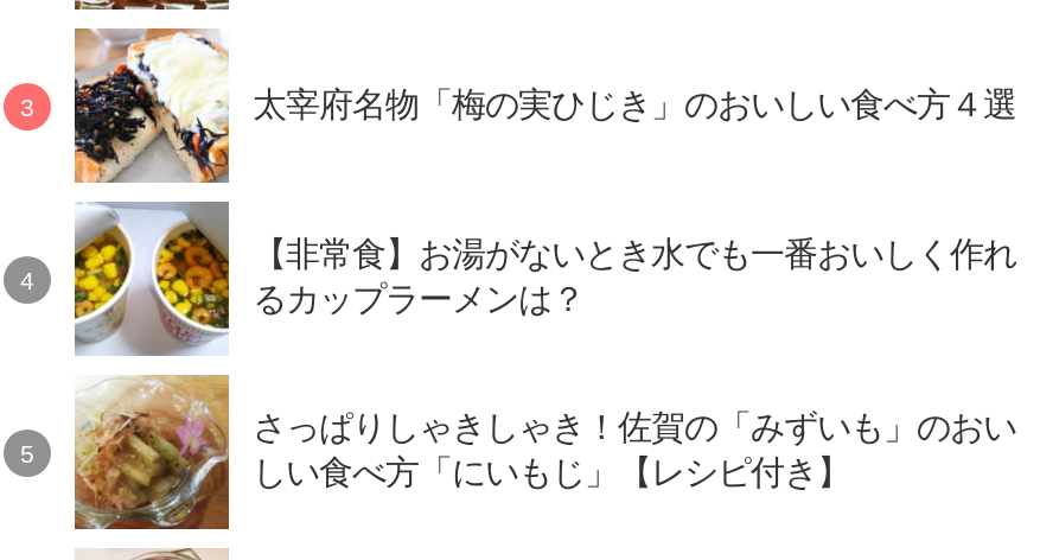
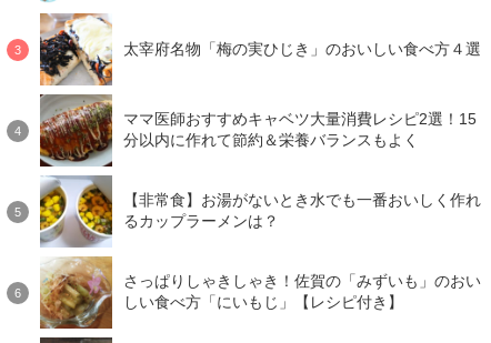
+ [image]
+ ママ医師おすすめキャベツ大量消費レシピ2選！15
+ 分以内に作れて節約＆栄養バランスもよく
